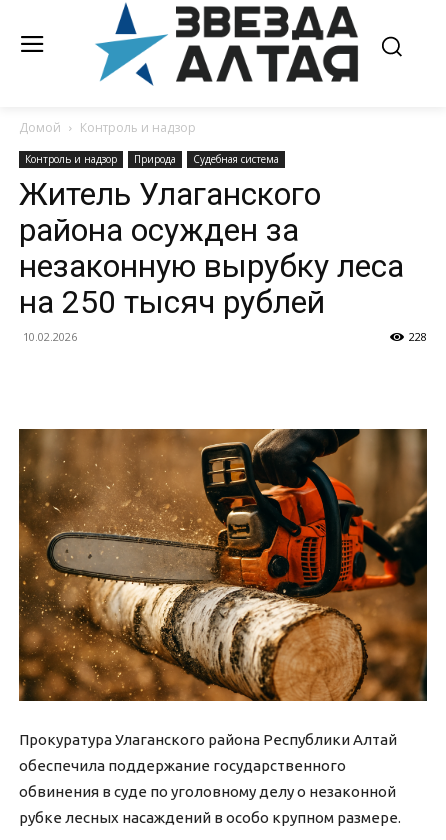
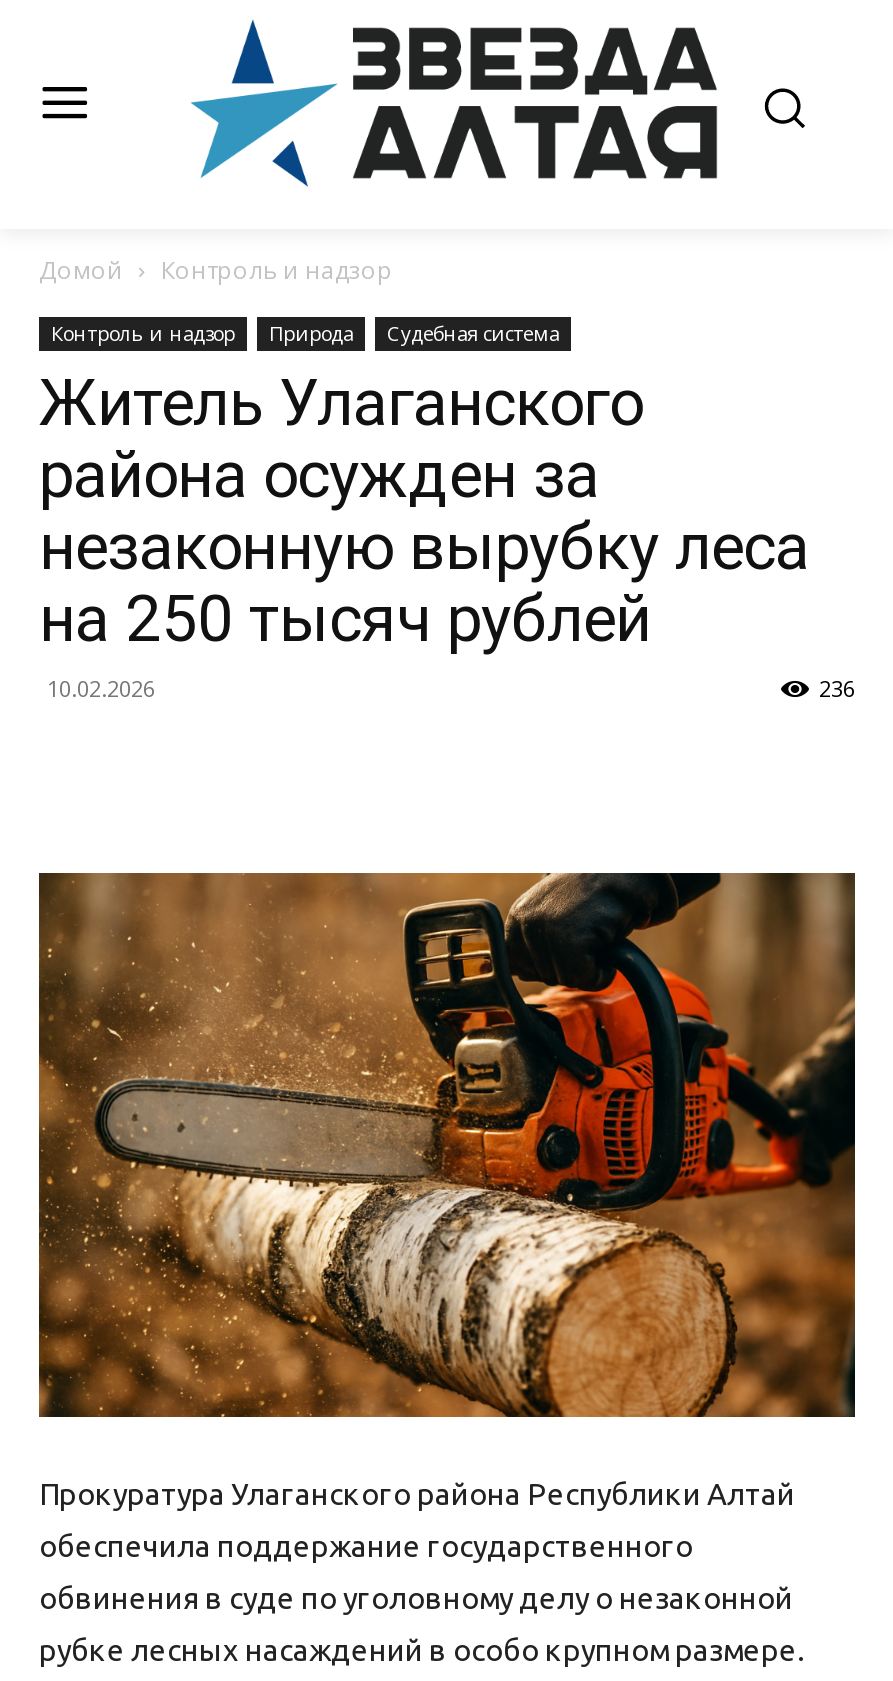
- 228
+ 236
